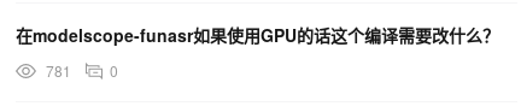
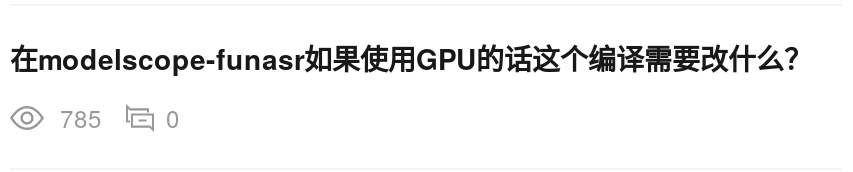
- 781 0
+ 785 0
